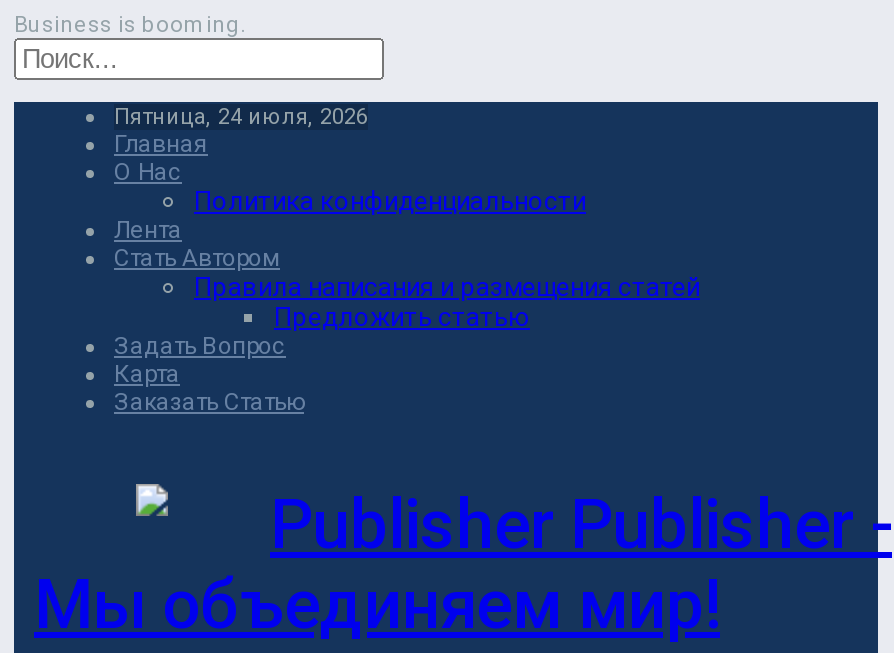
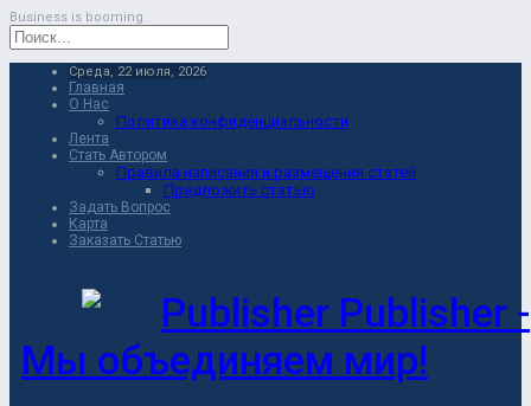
- Пятница, 24 июля, 2026
+ Среда, 22 июля, 2026
